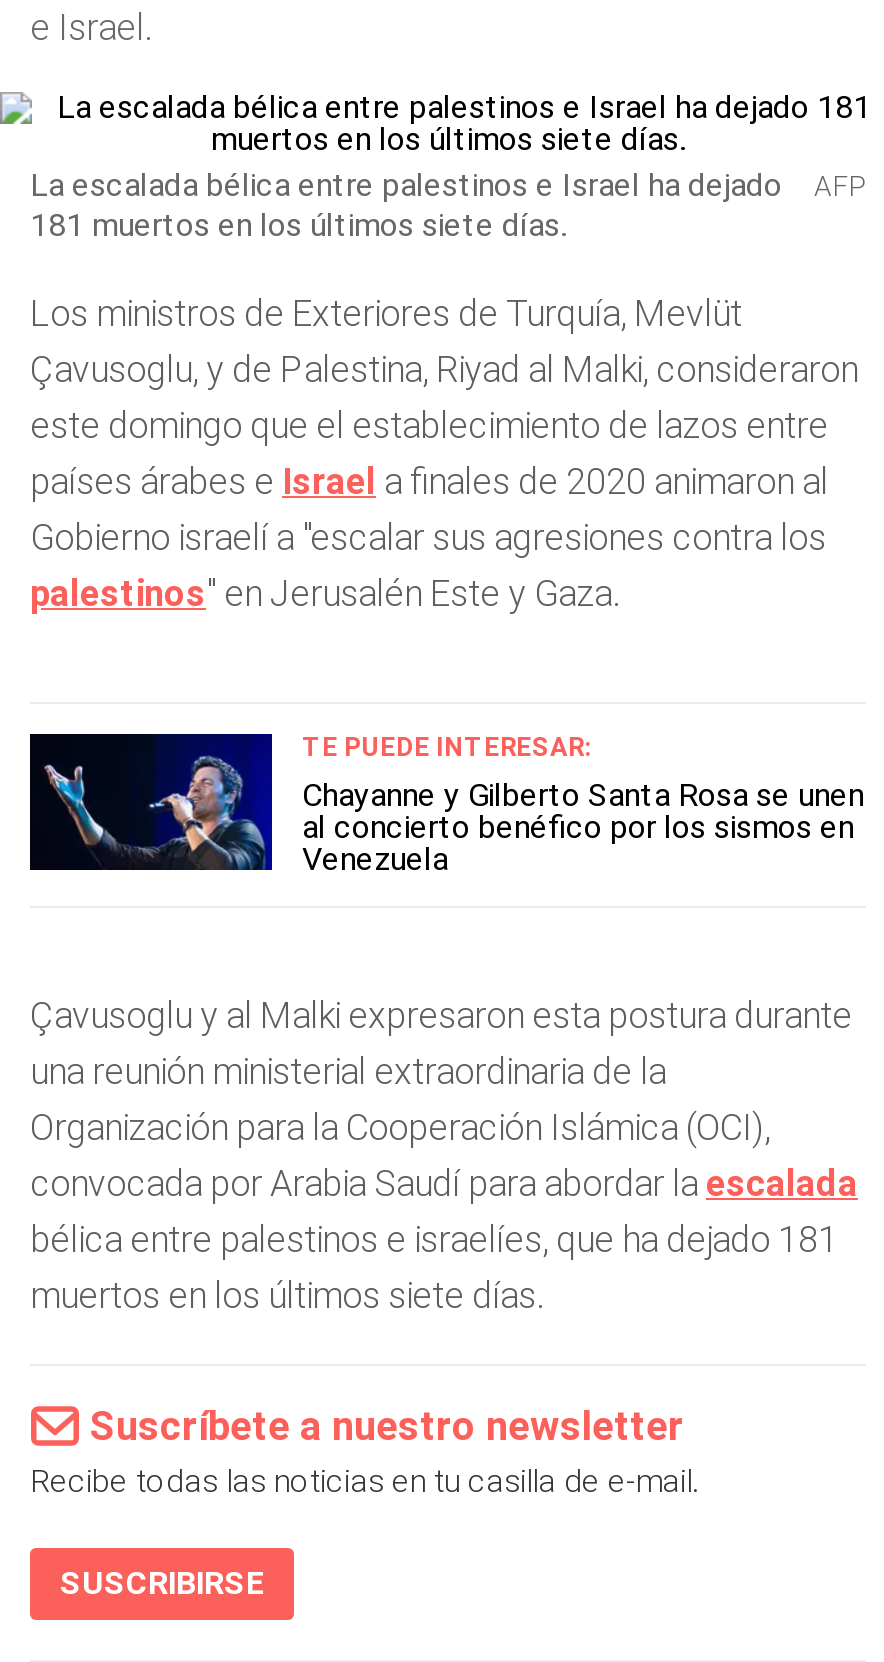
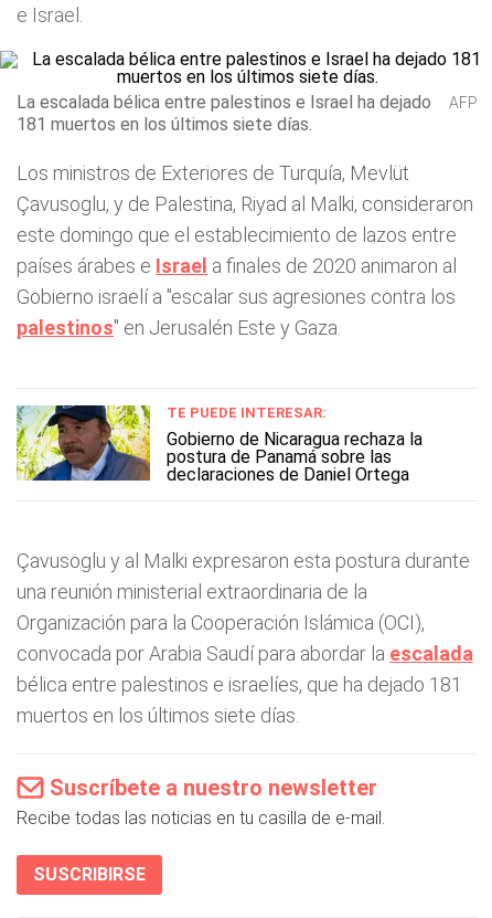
- [image]
- Chayanne y Gilberto Santa Rosa se unen
- al concierto benéfico por los sismos en
- Venezuela
+ [image]
+ Gobierno de Nicaragua rechaza la
+ postura de Panamá sobre las
+ declaraciones de Daniel Ortega
